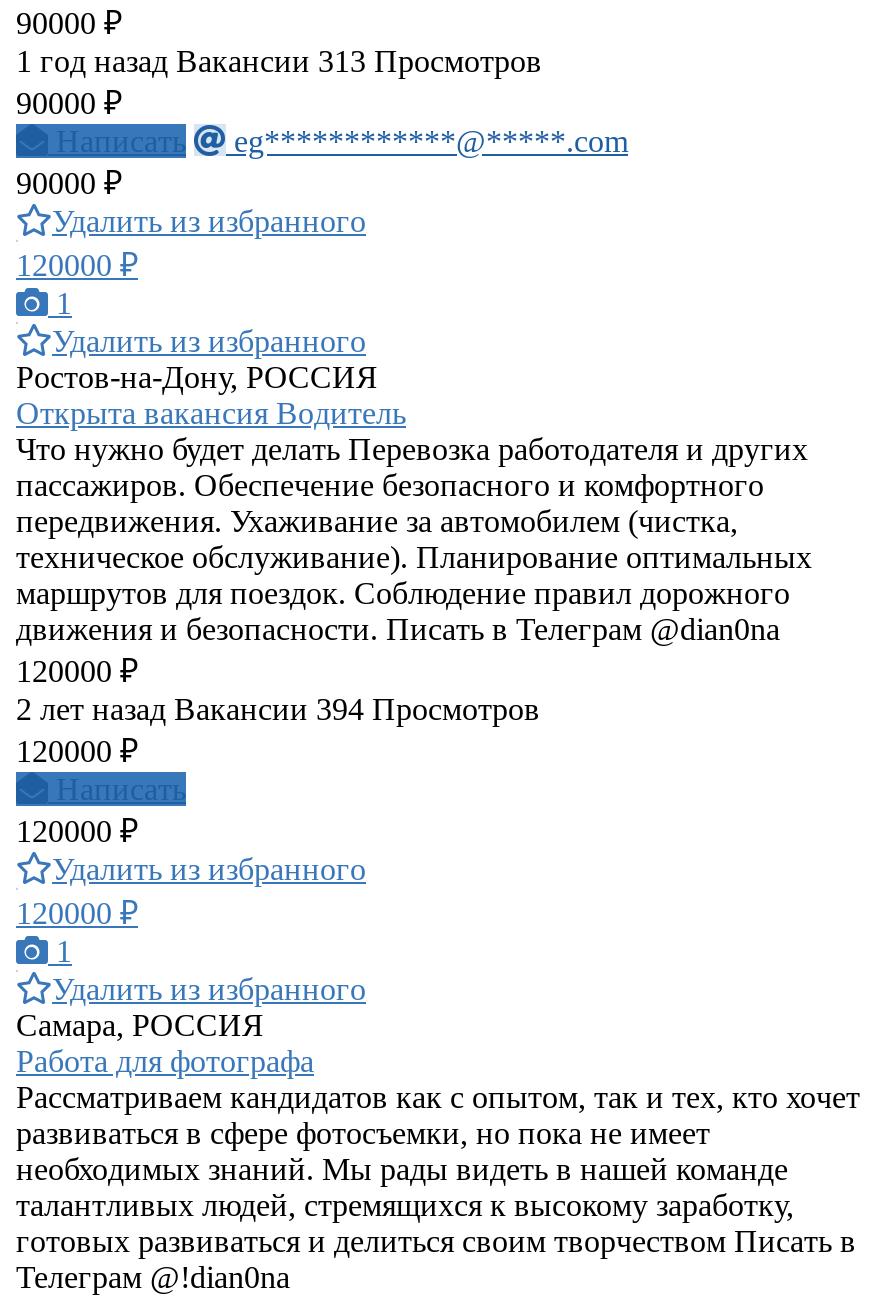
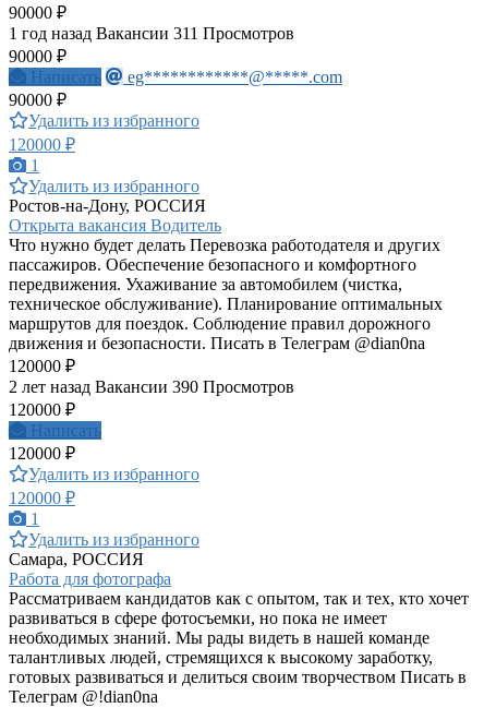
- 1 год назад Вакансии 313 Просмотров
+ 1 год назад Вакансии 311 Просмотров

- 2 лет назад Вакансии 394 Просмотров
+ 2 лет назад Вакансии 390 Просмотров
